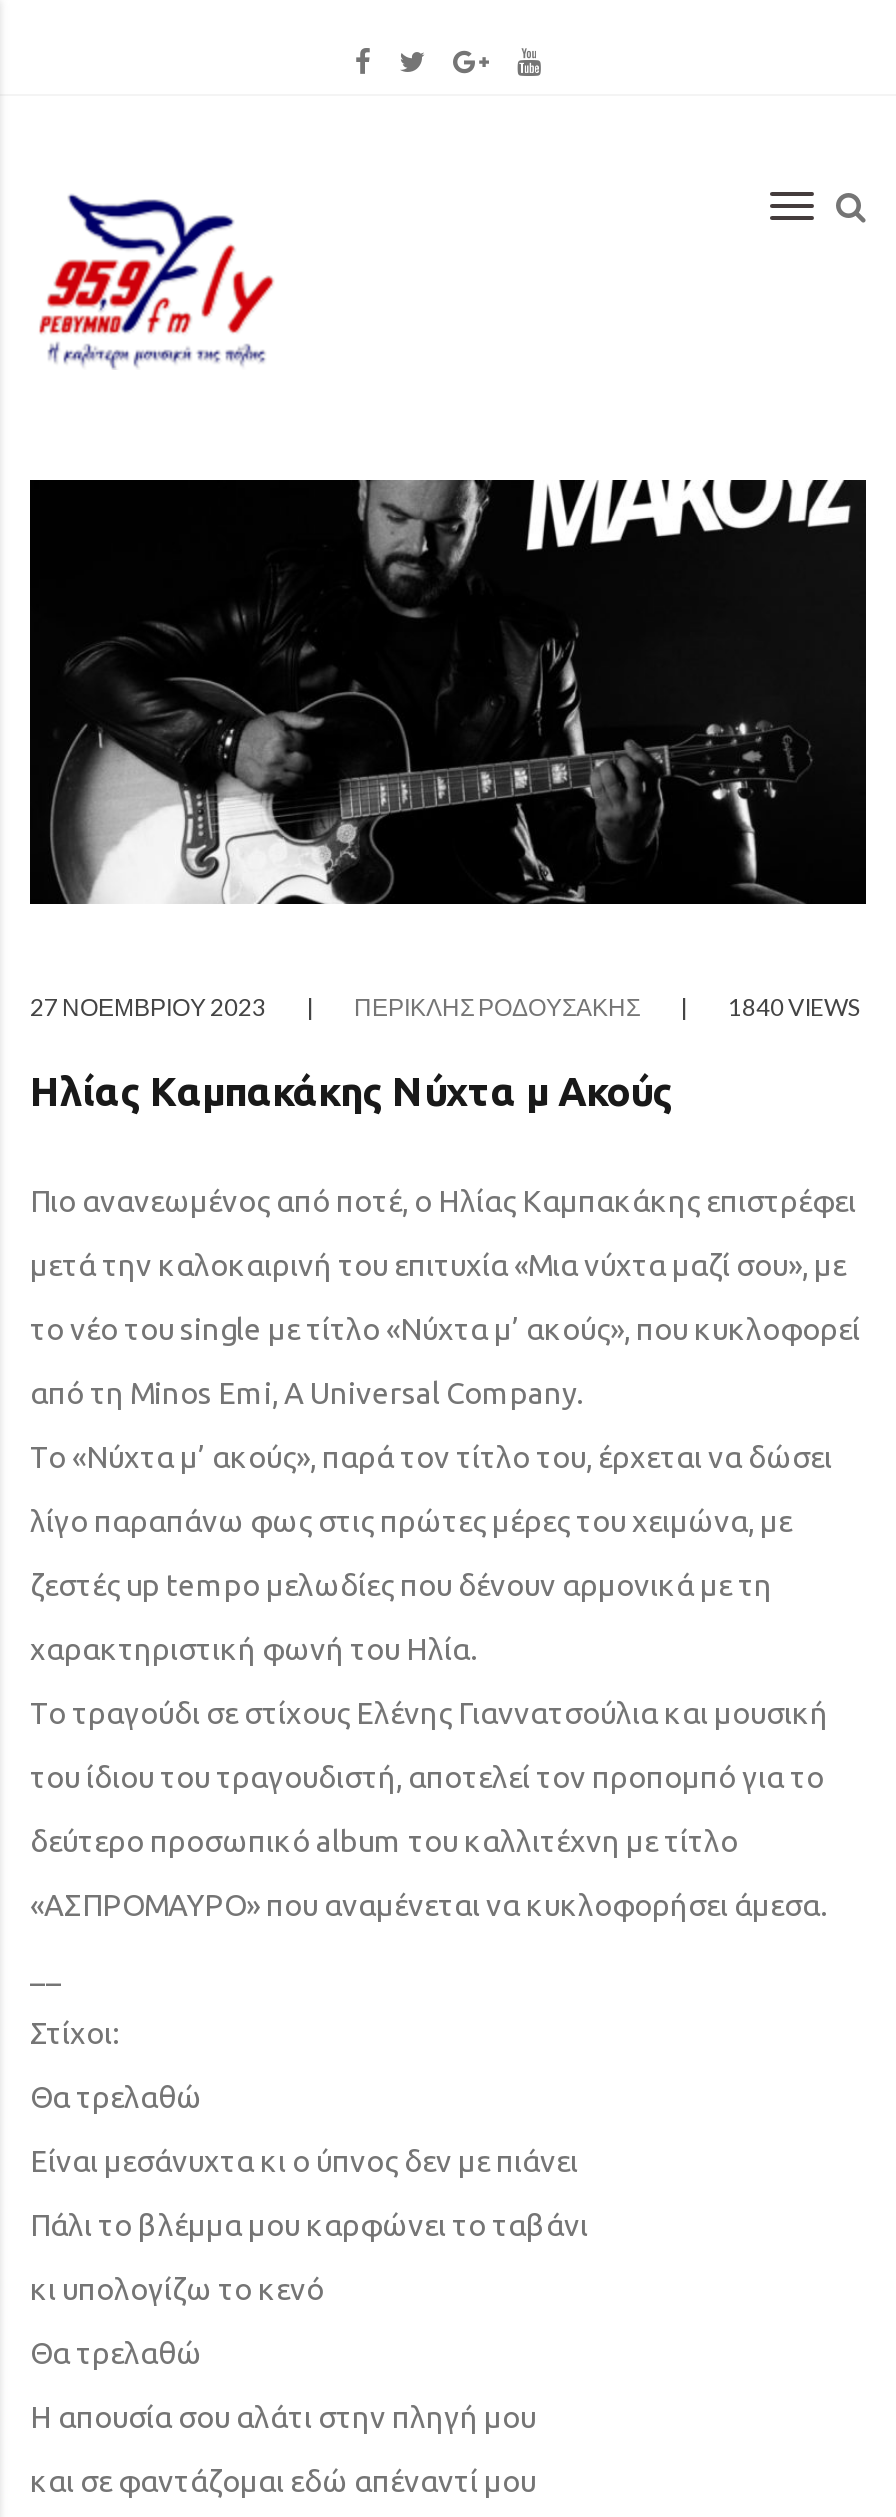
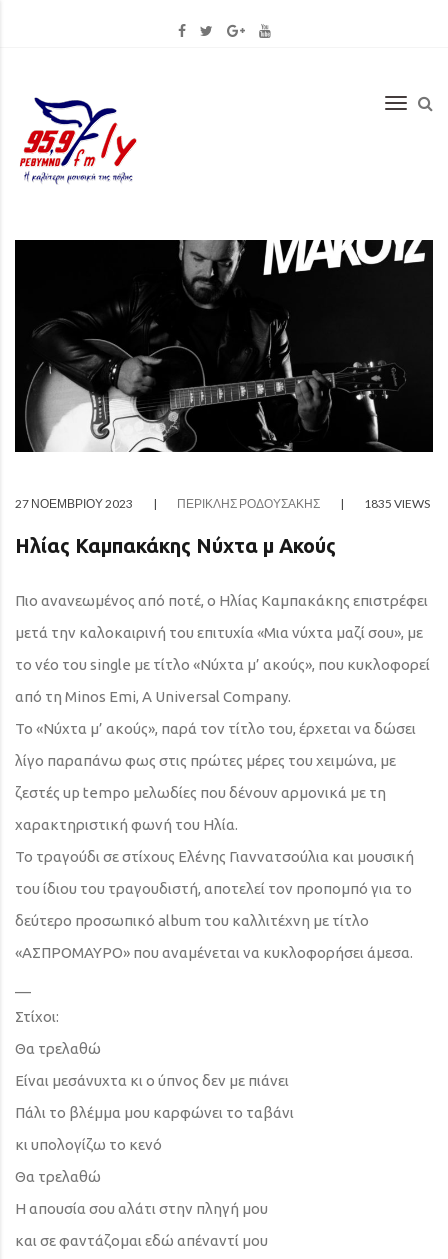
- 1840 VIEWS
+ 1835 VIEWS
